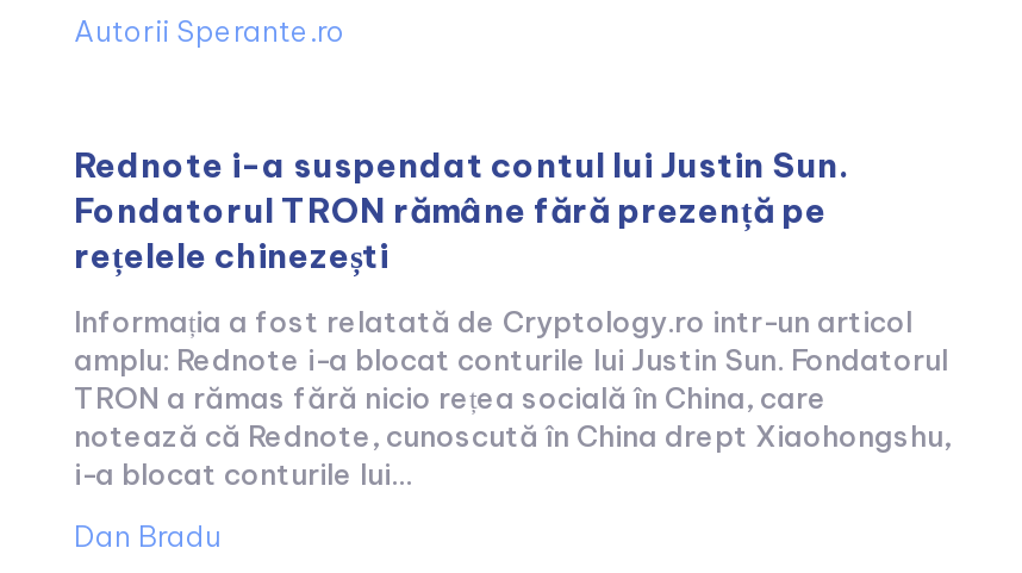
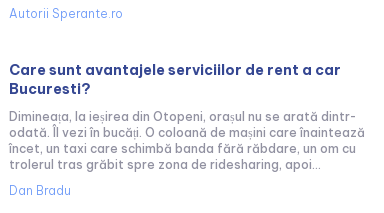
- Rednote i-a suspendat contul lui Justin Sun.
- Fondatorul TRON rămâne fără prezență pe
- rețelele chinezești
+ Care sunt avantajele serviciilor de rent a car
+ Bucuresti?

- Informația a fost relatată de Cryptology.ro intr-un articol
- amplu: Rednote i-a blocat conturile lui Justin Sun. Fondatorul
- TRON a rămas fără nicio rețea socială în China, care
- notează că Rednote, cunoscută în China drept Xiaohongshu,
- i-a blocat conturile lui...
+ Dimineața, la ieșirea din Otopeni, orașul nu se arată dintr-
+ odată. Îl vezi în bucăți. O coloană de mașini care înaintează
+ încet, un taxi care schimbă banda fără răbdare, un om cu
+ trolerul tras grăbit spre zona de ridesharing, apoi...
